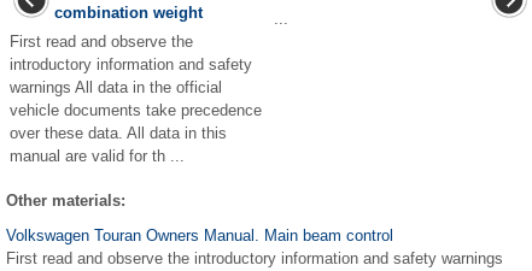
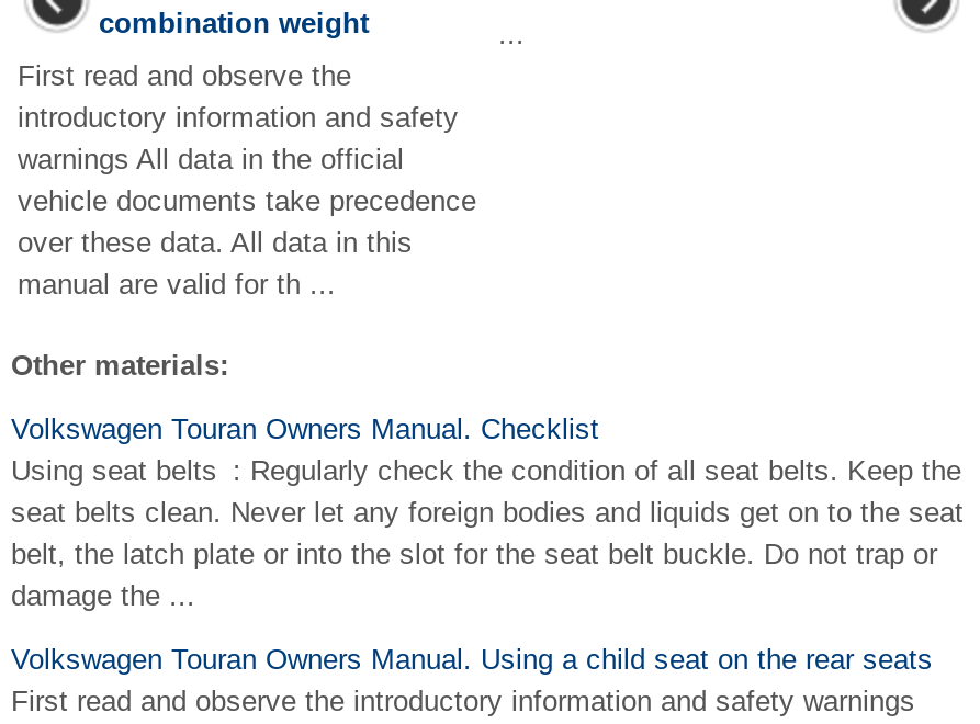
- Volkswagen Touran Owners Manual. Main beam control
+ Volkswagen Touran Owners Manual. Checklist
+ Using seat belts : Regularly check the condition of all seat belts. Keep the
+ seat belts clean. Never let any foreign bodies and liquids get on to the seat
+ belt, the latch plate or into the slot for the seat belt buckle. Do not trap or
+ damage the ...
+ Volkswagen Touran Owners Manual. Using a child seat on the rear seats
